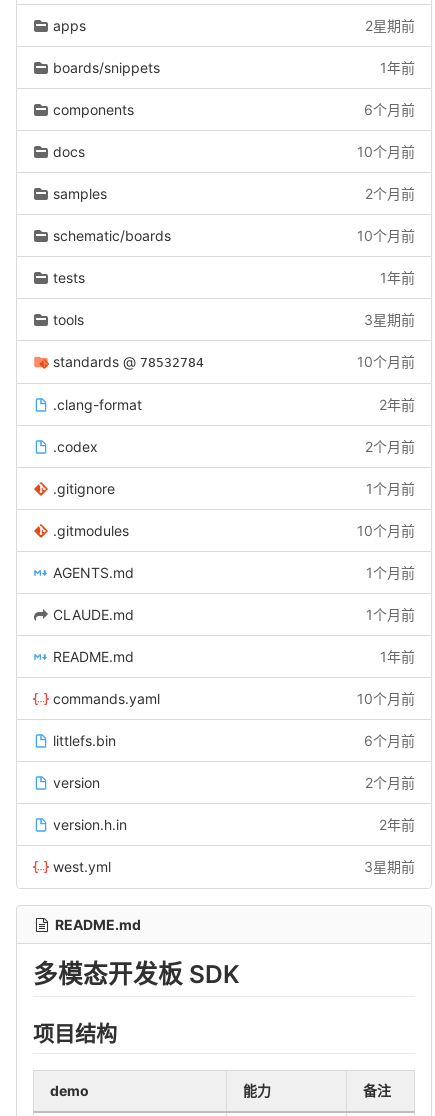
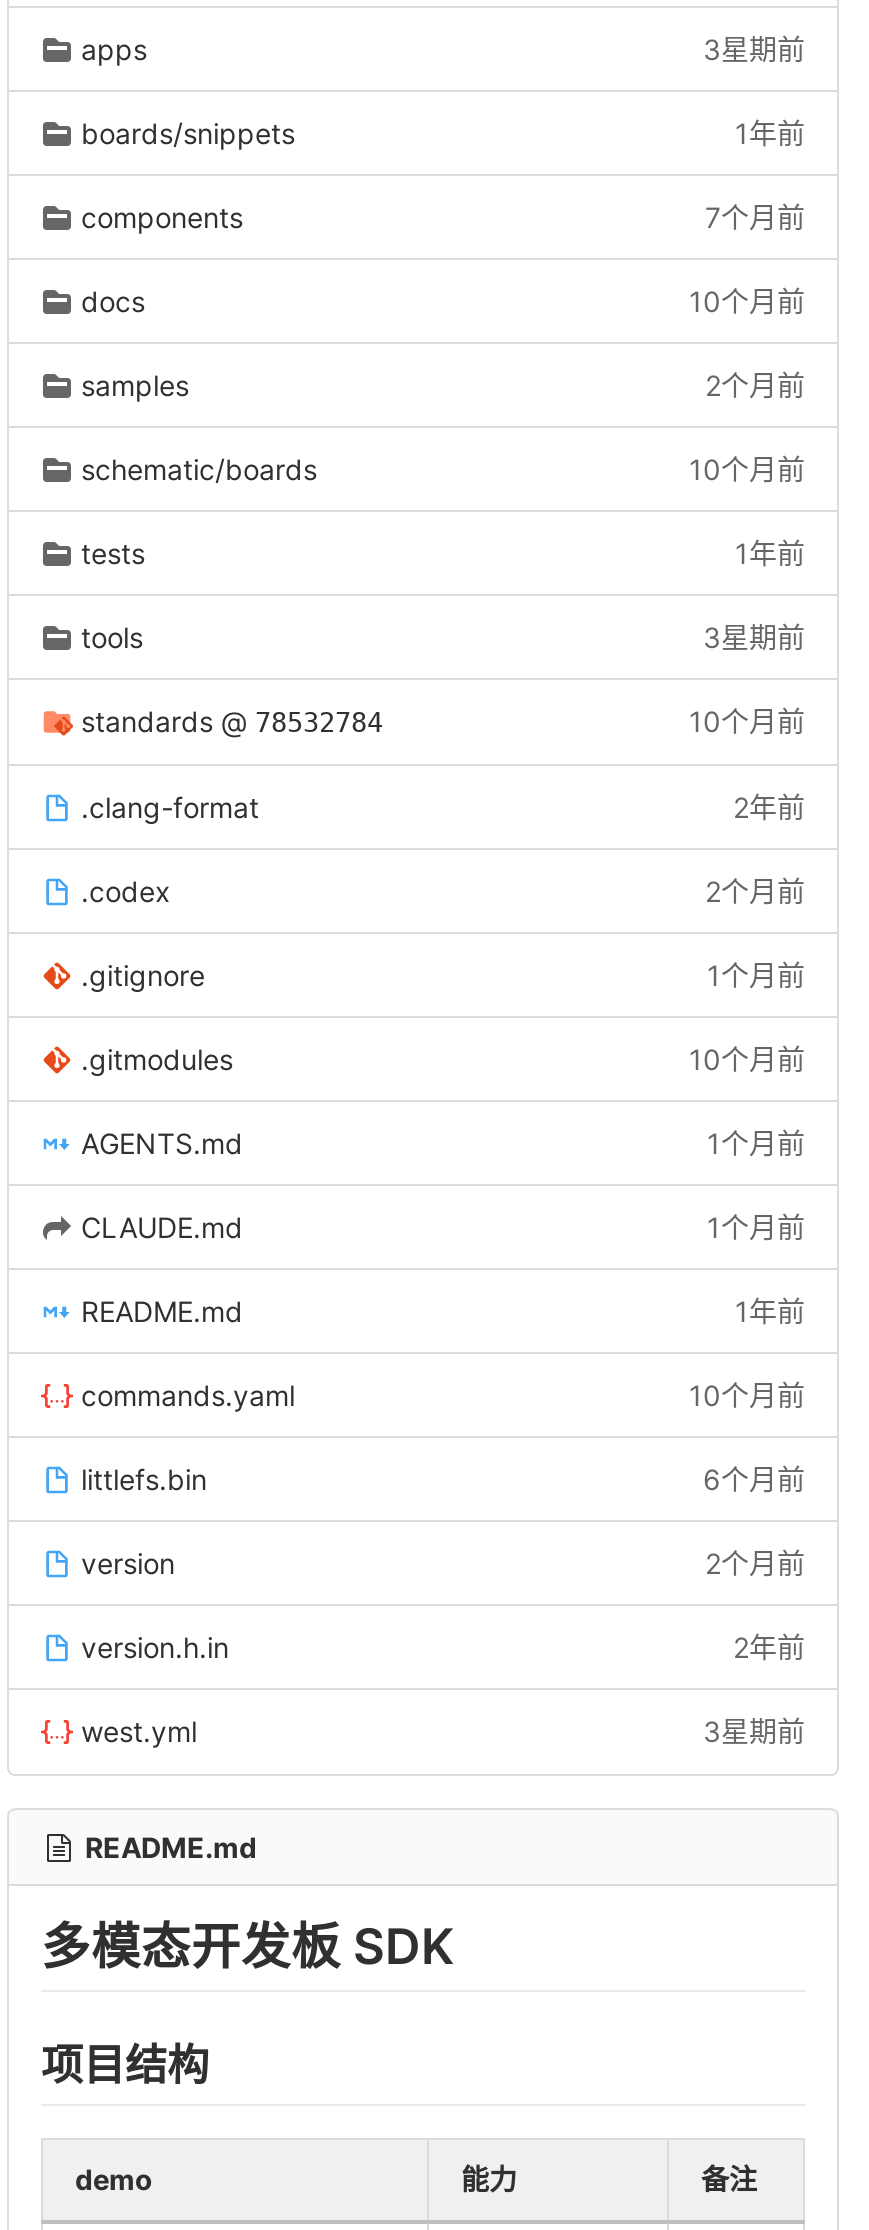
- 2星期前
+ 3星期前

- 6个月前
+ 7个月前
